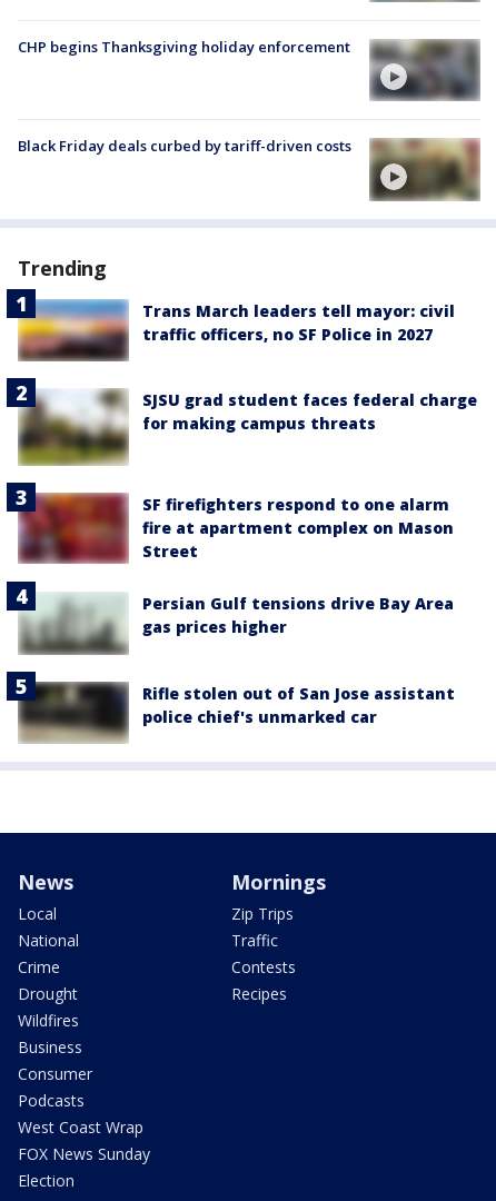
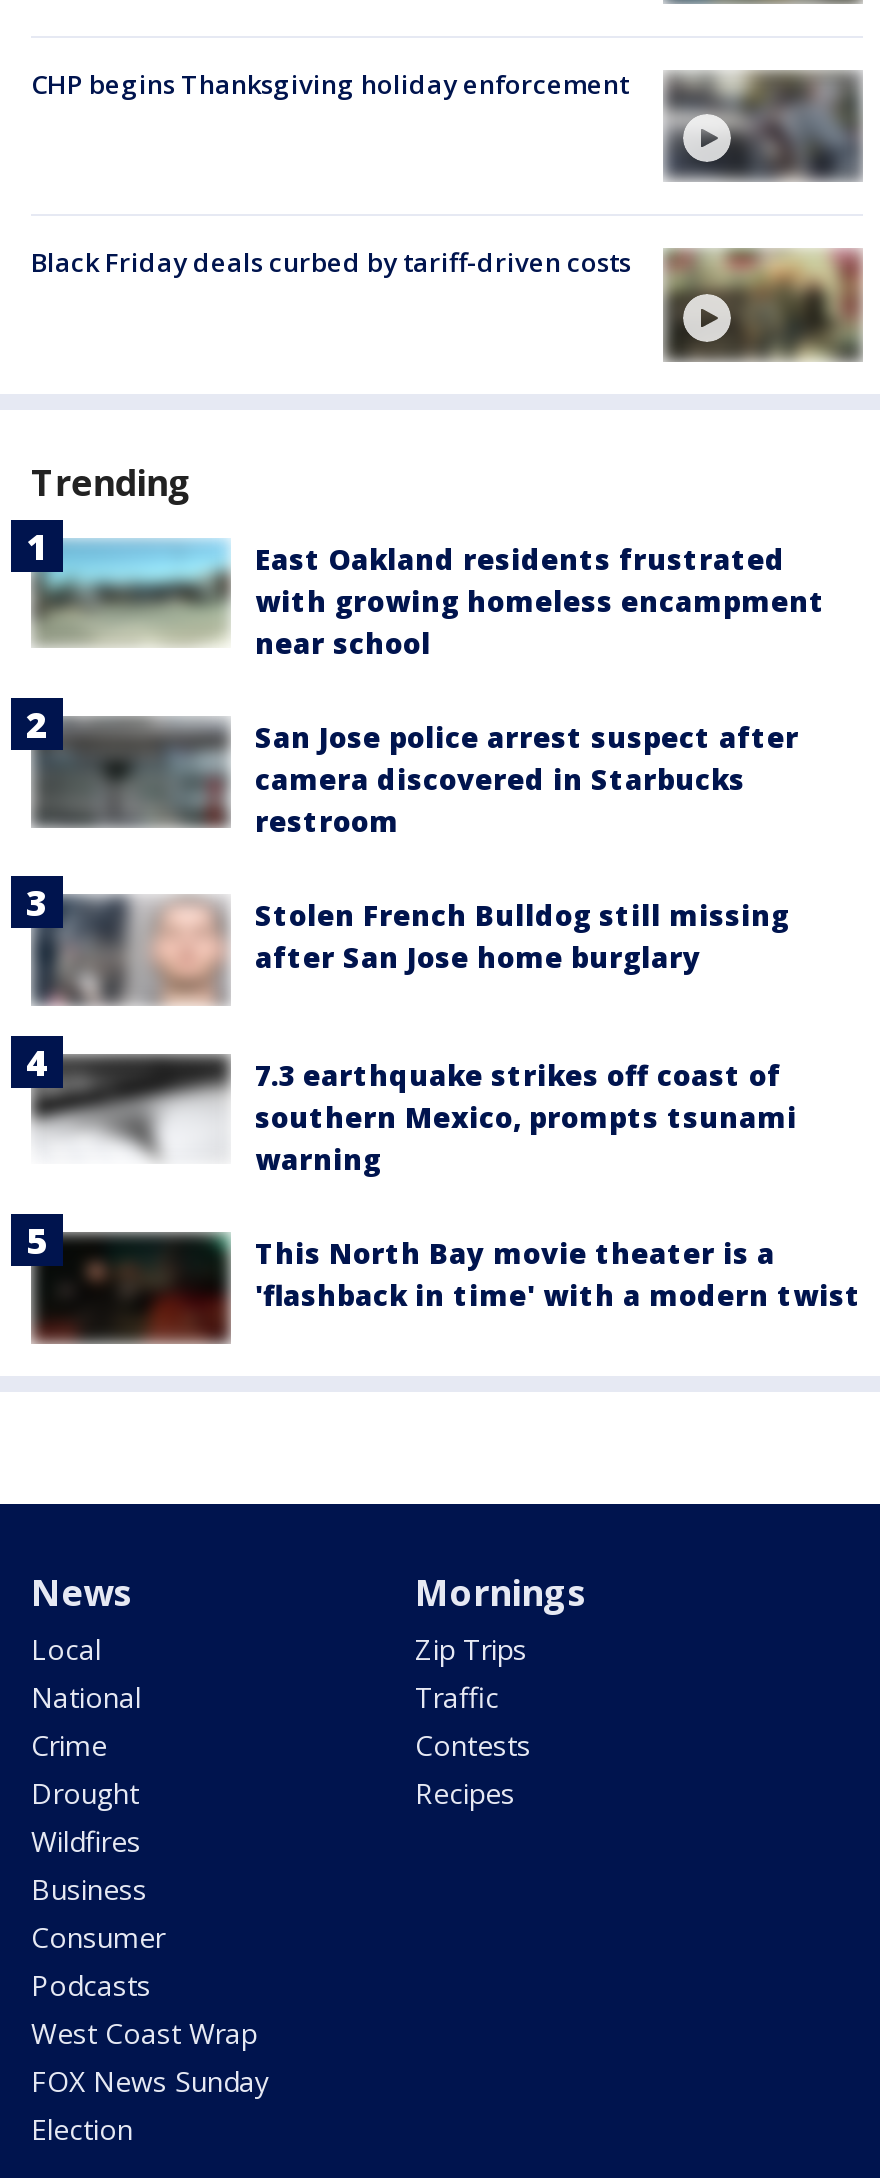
- [image]
- Trans March leaders tell mayor: civil
- traffic officers, no SF Police in 2027
+ [image]
+ East Oakland residents frustrated
+ with growing homeless encampment
+ near school

- [image]
- SJSU grad student faces federal charge
- for making campus threats
+ [image]
+ San Jose police arrest suspect after
+ camera discovered in Starbucks
+ restroom

- [image]
- SF firefighters respond to one alarm
- fire at apartment complex on Mason
- Street
+ [image]
+ Stolen French Bulldog still missing
+ after San Jose home burglary

- [image]
- Persian Gulf tensions drive Bay Area
- gas prices higher
+ [image]
+ 7.3 earthquake strikes off coast of
+ southern Mexico, prompts tsunami
+ warning

- [image]
- Rifle stolen out of San Jose assistant
- police chief's unmarked car
+ [image]
+ This North Bay movie theater is a
+ 'flashback in time' with a modern twist
